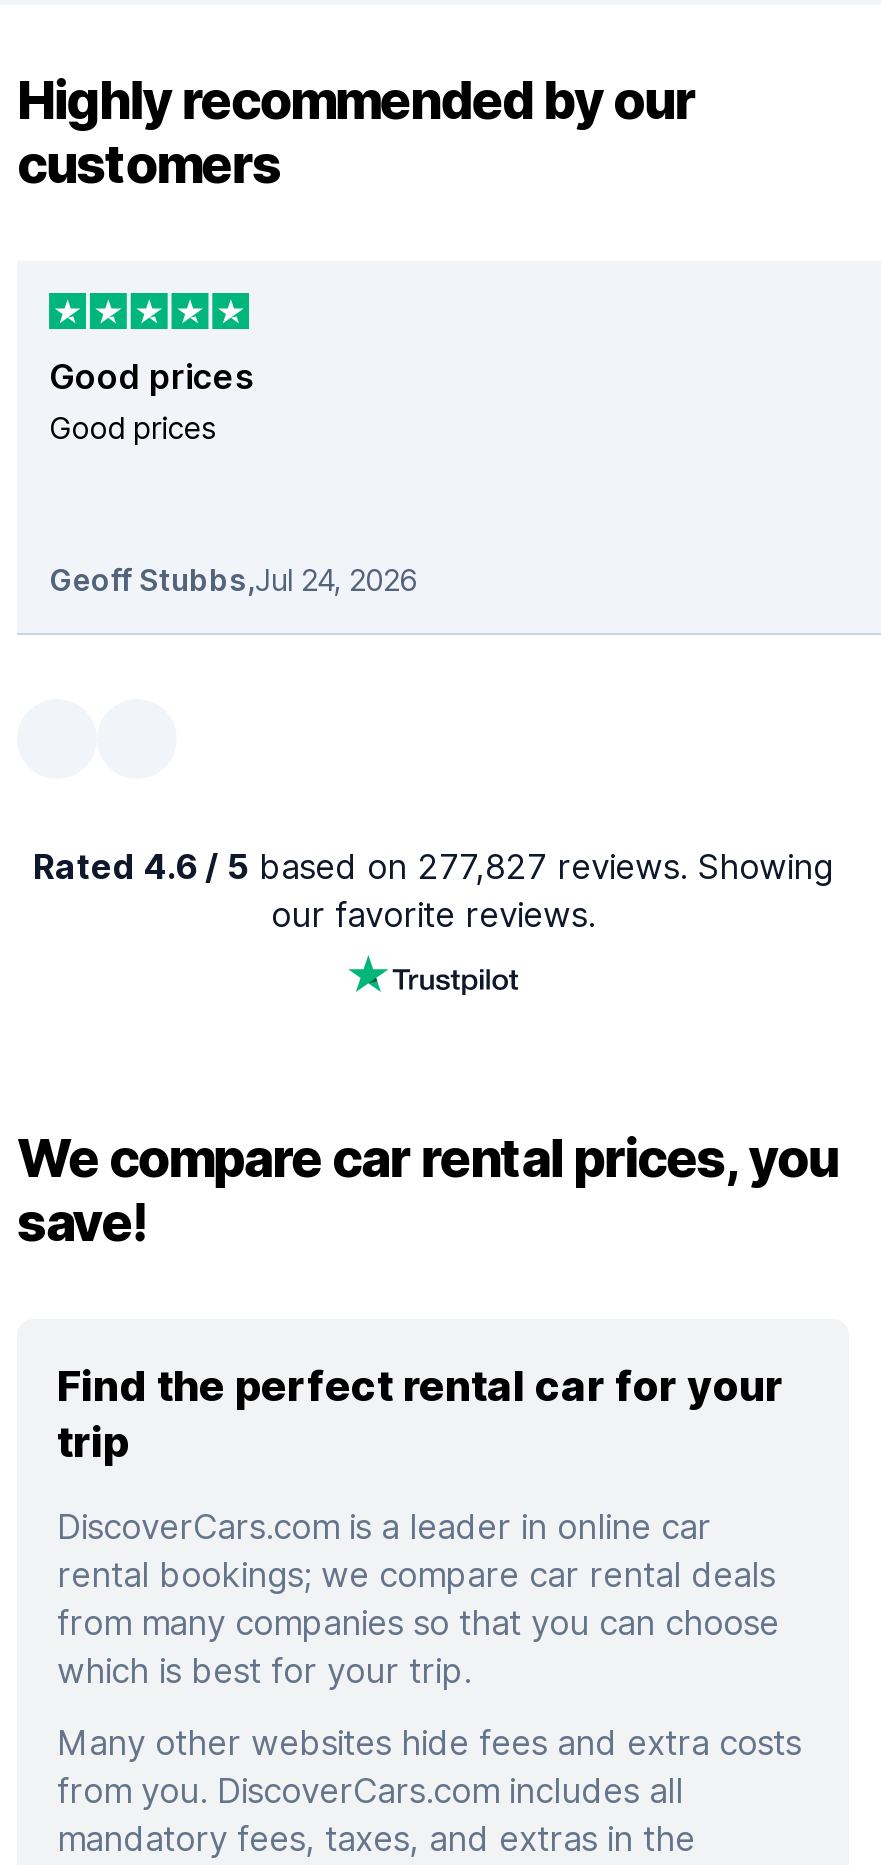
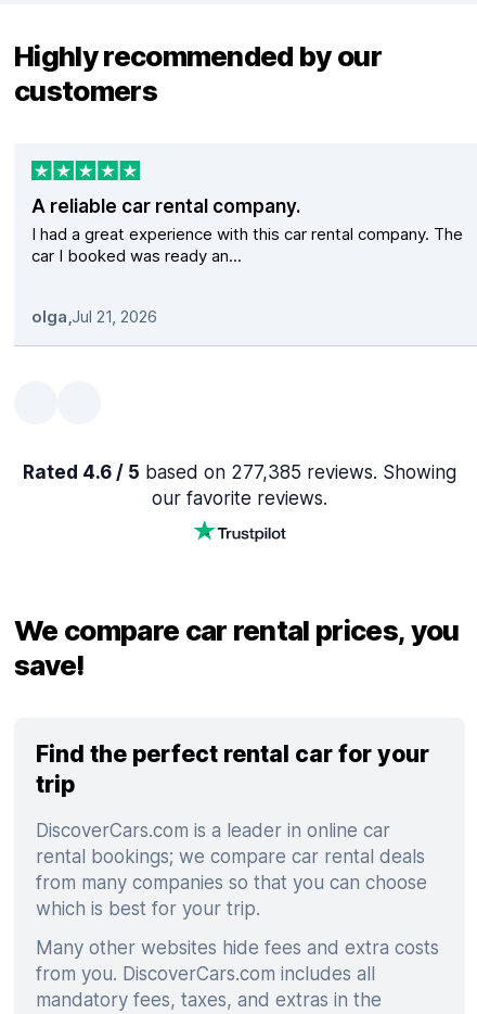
- Good prices
- Good prices
+ A reliable car rental company.
+ I had a great experience with this car rental company. The
+ car I booked was ready an...

- Geoff Stubbs,Jul 24, 2026
+ olga,Jul 21, 2026

- Rated 4.6 / 5 based on 277,827 reviews. Showing
+ Rated 4.6 / 5 based on 277,385 reviews. Showing
